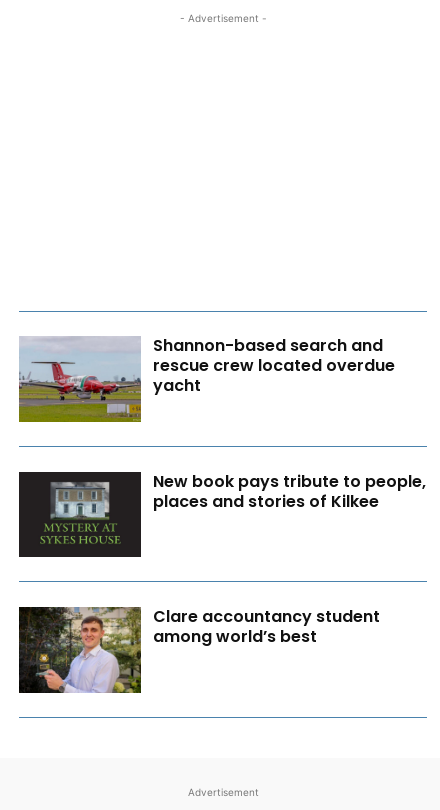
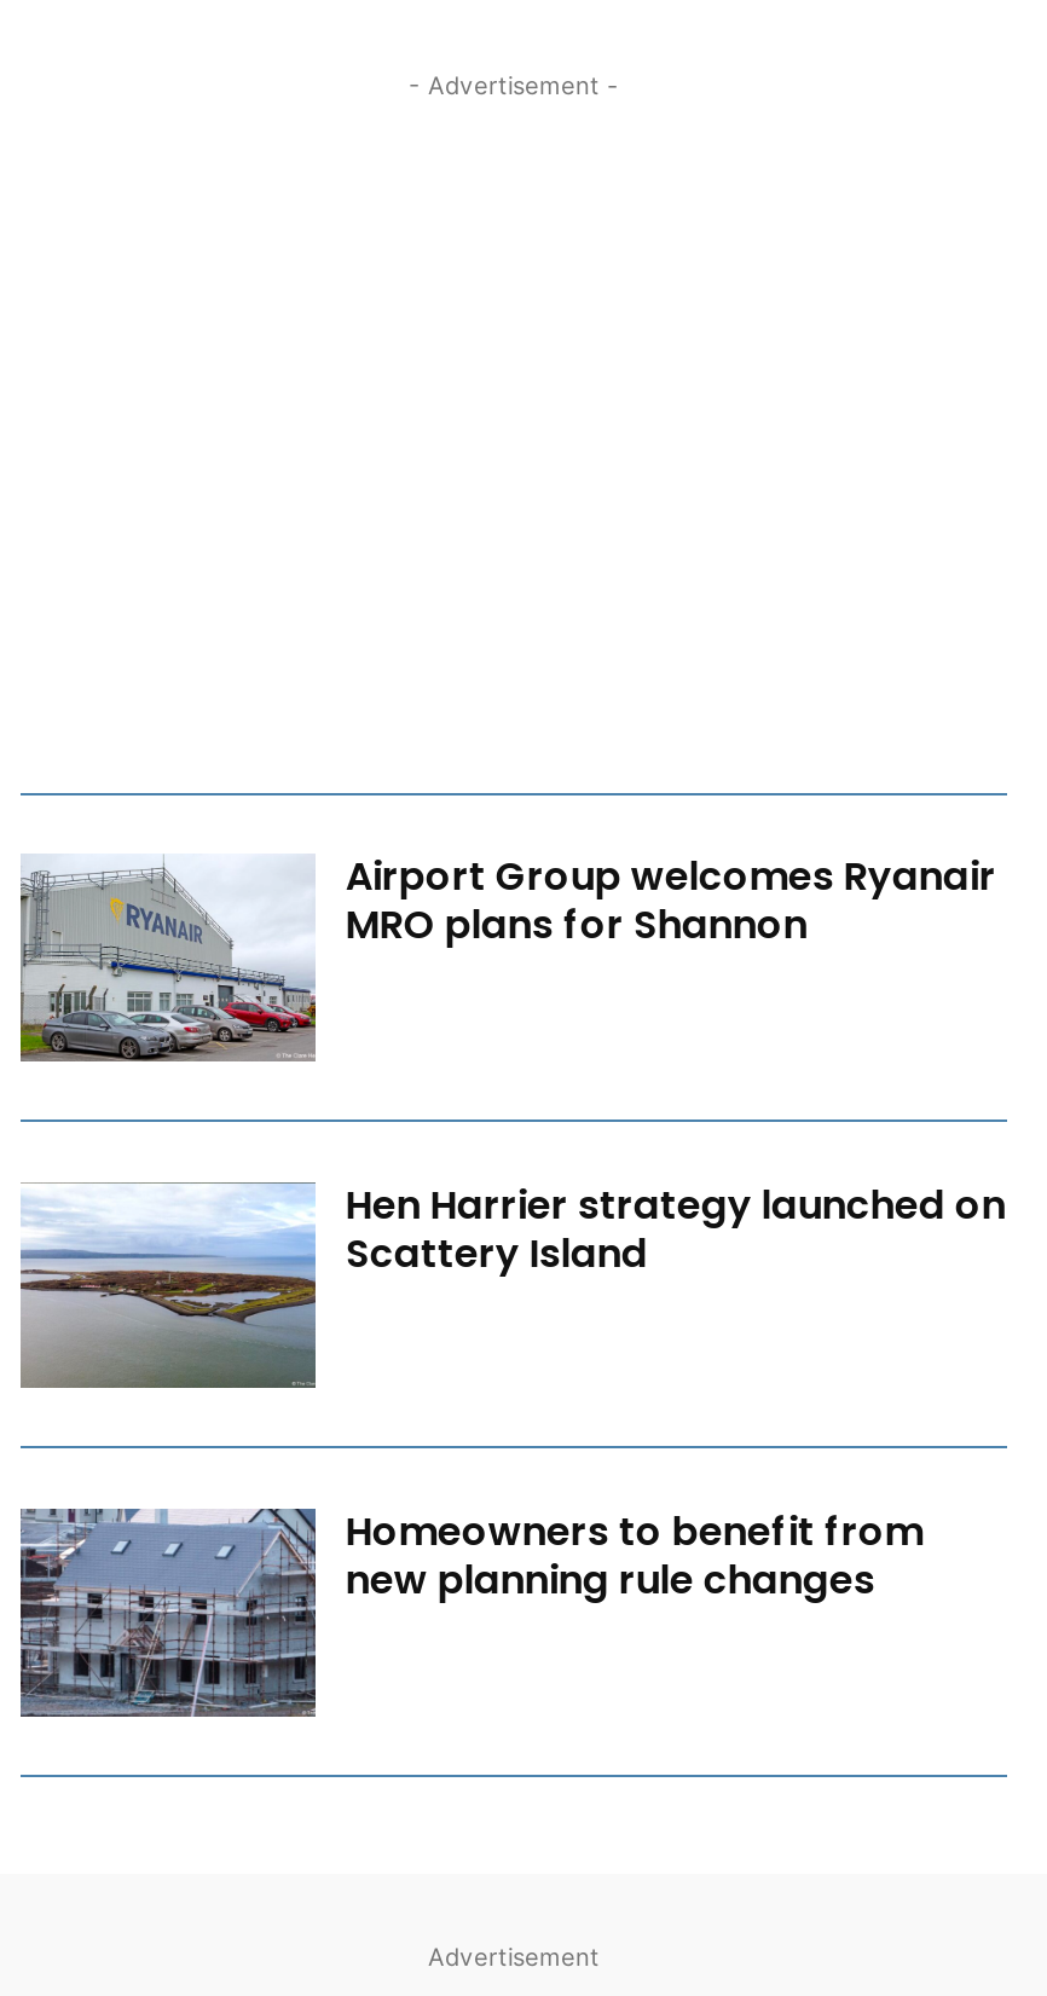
- [image]
- Shannon-based search and
- rescue crew located overdue
- yacht
+ [image]
+ Airport Group welcomes Ryanair
+ MRO plans for Shannon

- [image]
- New book pays tribute to people,
- places and stories of Kilkee
+ [image]
+ Hen Harrier strategy launched on
+ Scattery Island

- [image]
- Clare accountancy student
- among world’s best
+ [image]
+ Homeowners to benefit from
+ new planning rule changes
